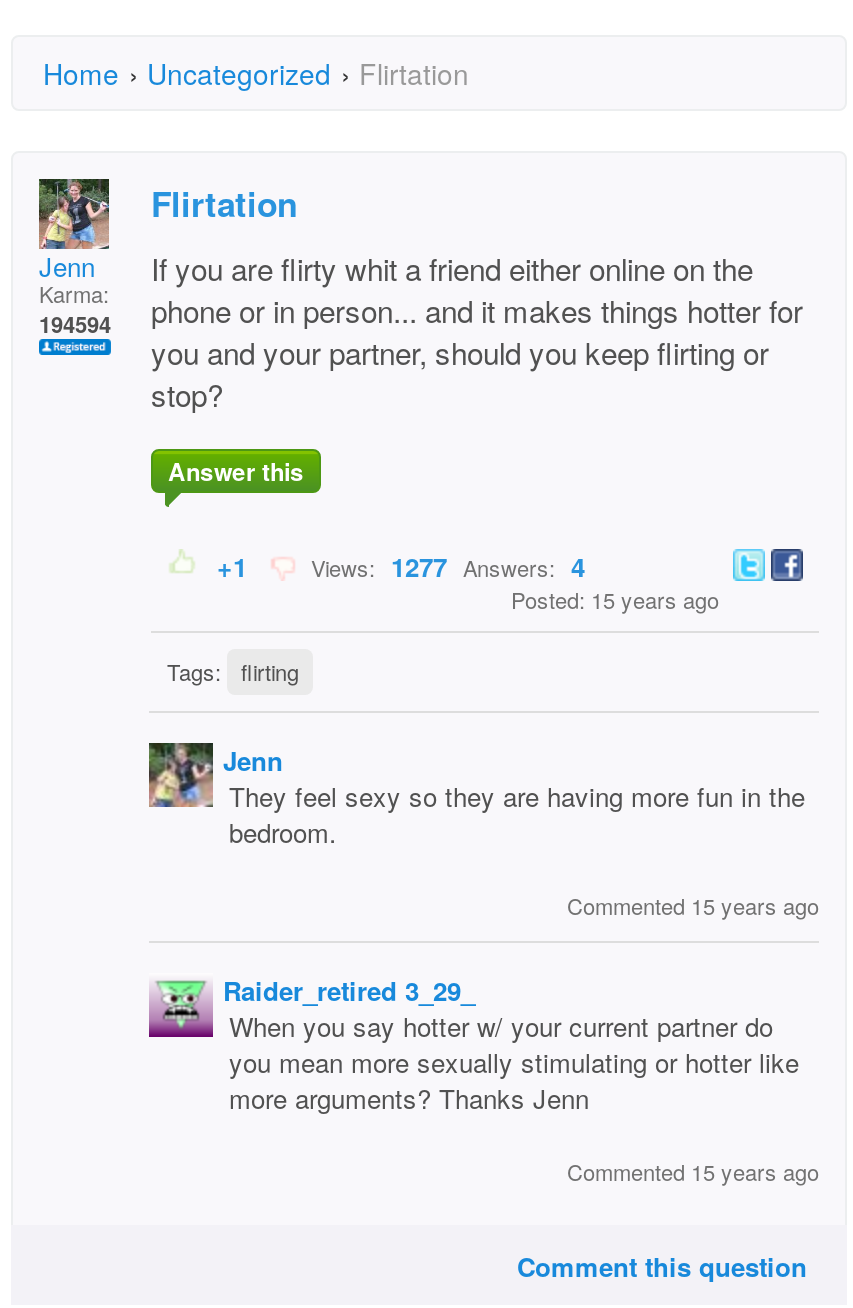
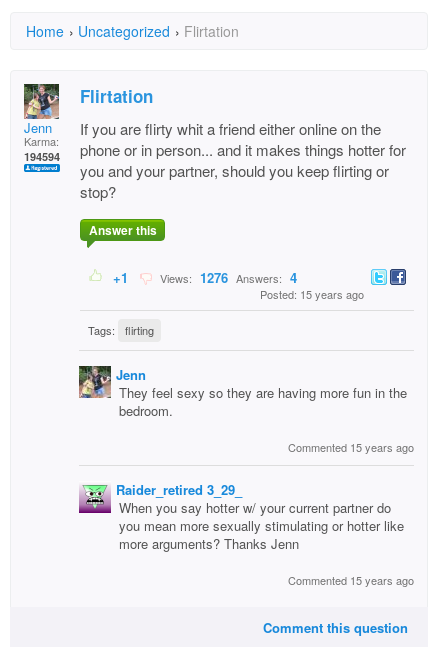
- Views: 1277 Answers: 4
+ Views: 1276 Answers: 4
